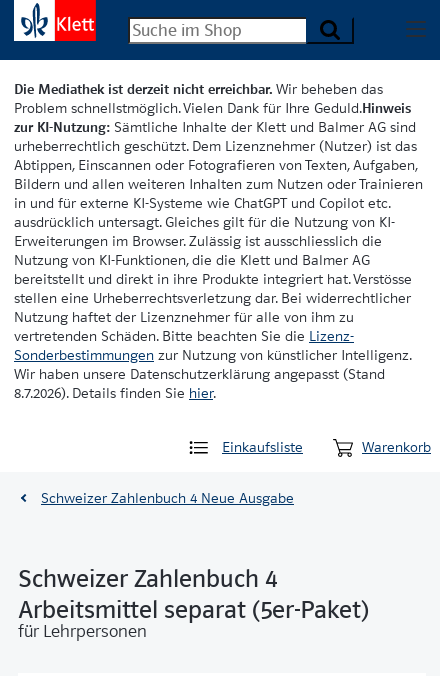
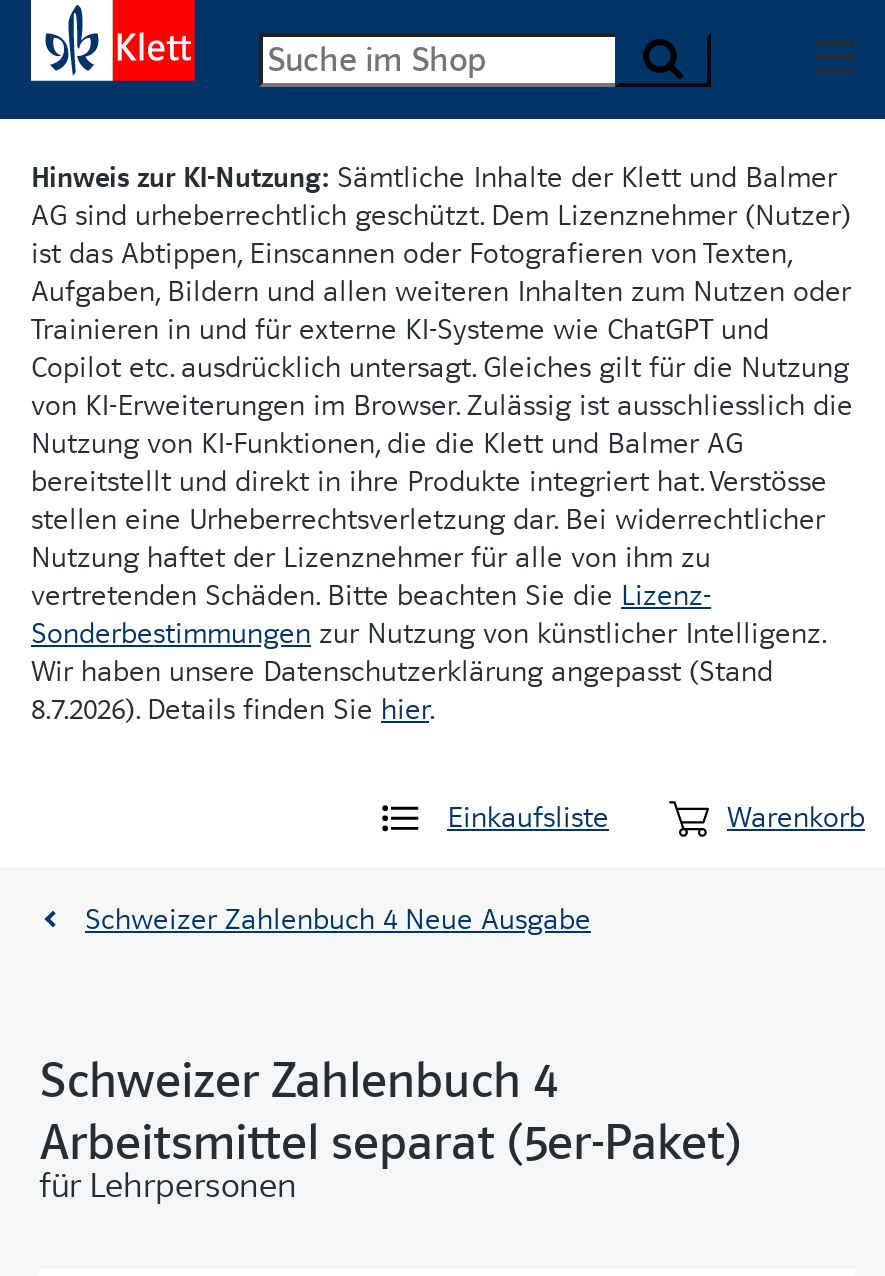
- Die Mediathek ist derzeit nicht erreichbar. Wir beheben das
- Problem schnellstmöglich. Vielen Dank für Ihre Geduld.Hinweis
- zur KI-Nutzung: Sämtliche Inhalte der Klett und Balmer AG sind
- urheberrechtlich geschützt. Dem Lizenznehmer (Nutzer) ist das
- Abtippen, Einscannen oder Fotografieren von Texten, Aufgaben,
- Bildern und allen weiteren Inhalten zum Nutzen oder Trainieren
- in und für externe KI-Systeme wie ChatGPT und Copilot etc.
- ausdrücklich untersagt. Gleiches gilt für die Nutzung von KI-
- Erweiterungen im Browser. Zulässig ist ausschliesslich die
+ Hinweis zur KI-Nutzung: Sämtliche Inhalte der Klett und Balmer
+ AG sind urheberrechtlich geschützt. Dem Lizenznehmer (Nutzer)
+ ist das Abtippen, Einscannen oder Fotografieren von Texten,
+ Aufgaben, Bildern und allen weiteren Inhalten zum Nutzen oder
+ Trainieren in und für externe KI-Systeme wie ChatGPT und
+ Copilot etc. ausdrücklich untersagt. Gleiches gilt für die Nutzung
+ von KI-Erweiterungen im Browser. Zulässig ist ausschliesslich die
